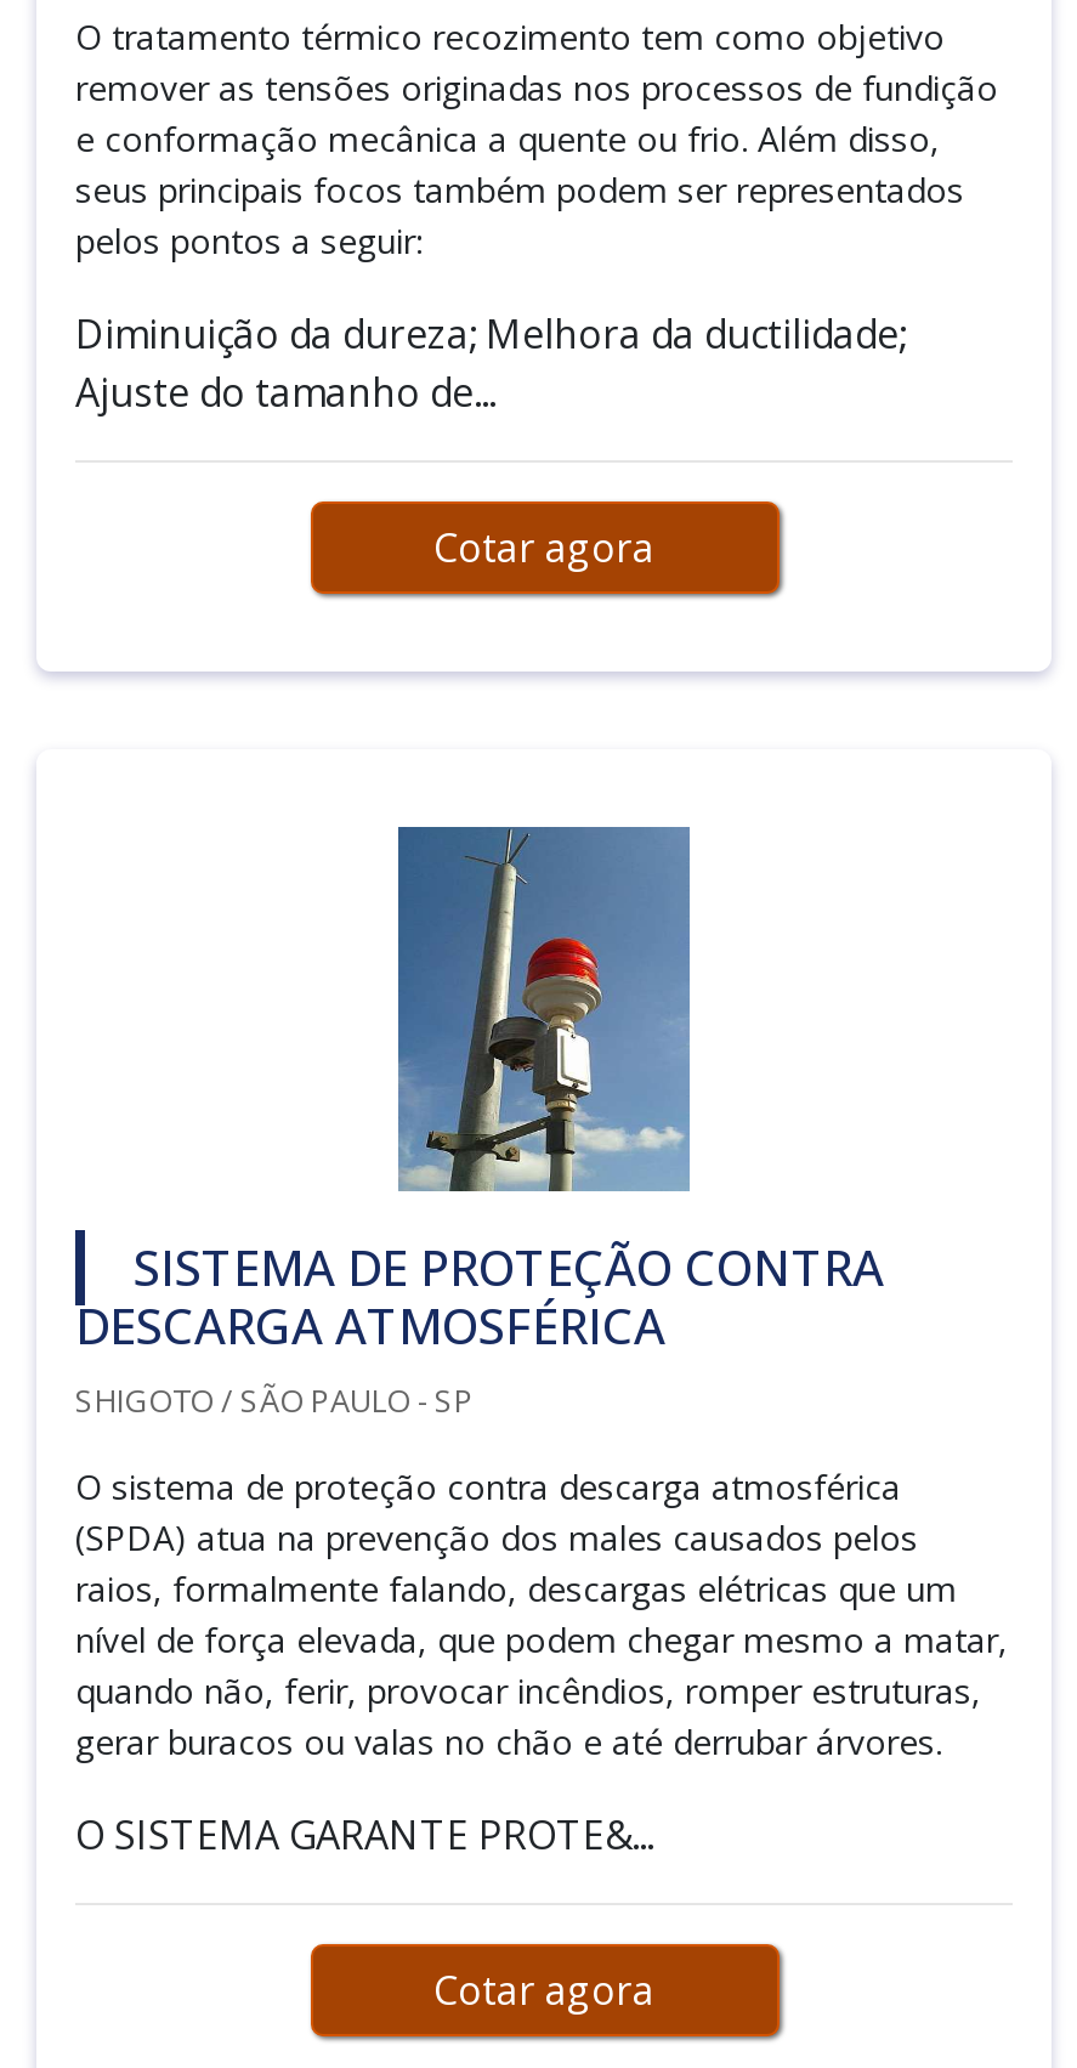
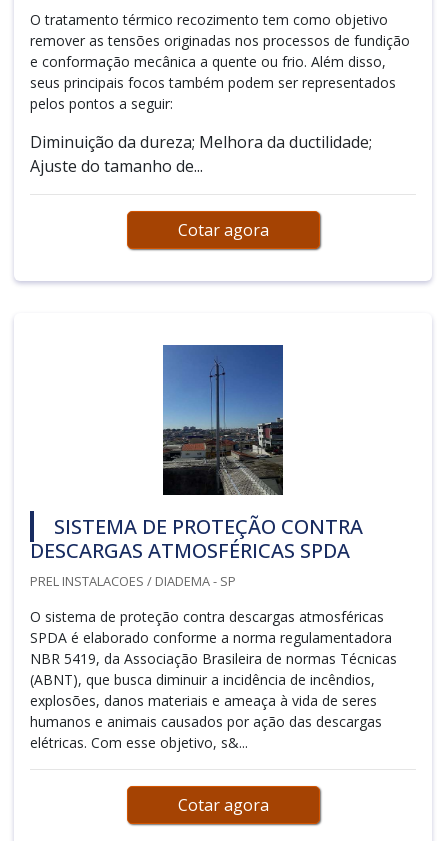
- [image]
+ [image]

- DESCARGA ATMOSFÉRICA
- SHIGOTO / SÃO PAULO - SP
- O sistema de proteção contra descarga atmosférica
- (SPDA) atua na prevenção dos males causados pelos
- raios, formalmente falando, descargas elétricas que um
- nível de força elevada, que podem chegar mesmo a matar,
- quando não, ferir, provocar incêndios, romper estruturas,
- gerar buracos ou valas no chão e até derrubar árvores.
- O SISTEMA GARANTE PROTE&...
+ DESCARGAS ATMOSFÉRICAS SPDA
+ PREL INSTALACOES / DIADEMA - SP
+ O sistema de proteção contra descargas atmosféricas
+ SPDA é elaborado conforme a norma regulamentadora
+ NBR 5419, da Associação Brasileira de normas Técnicas
+ (ABNT), que busca diminuir a incidência de incêndios,
+ explosões, danos materiais e ameaça à vida de seres
+ humanos e animais causados por ação das descargas
+ elétricas. Com esse objetivo, s&...
